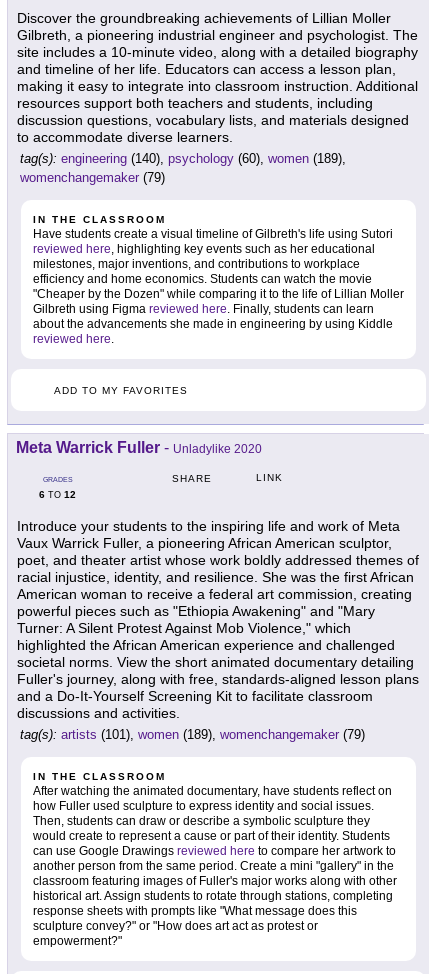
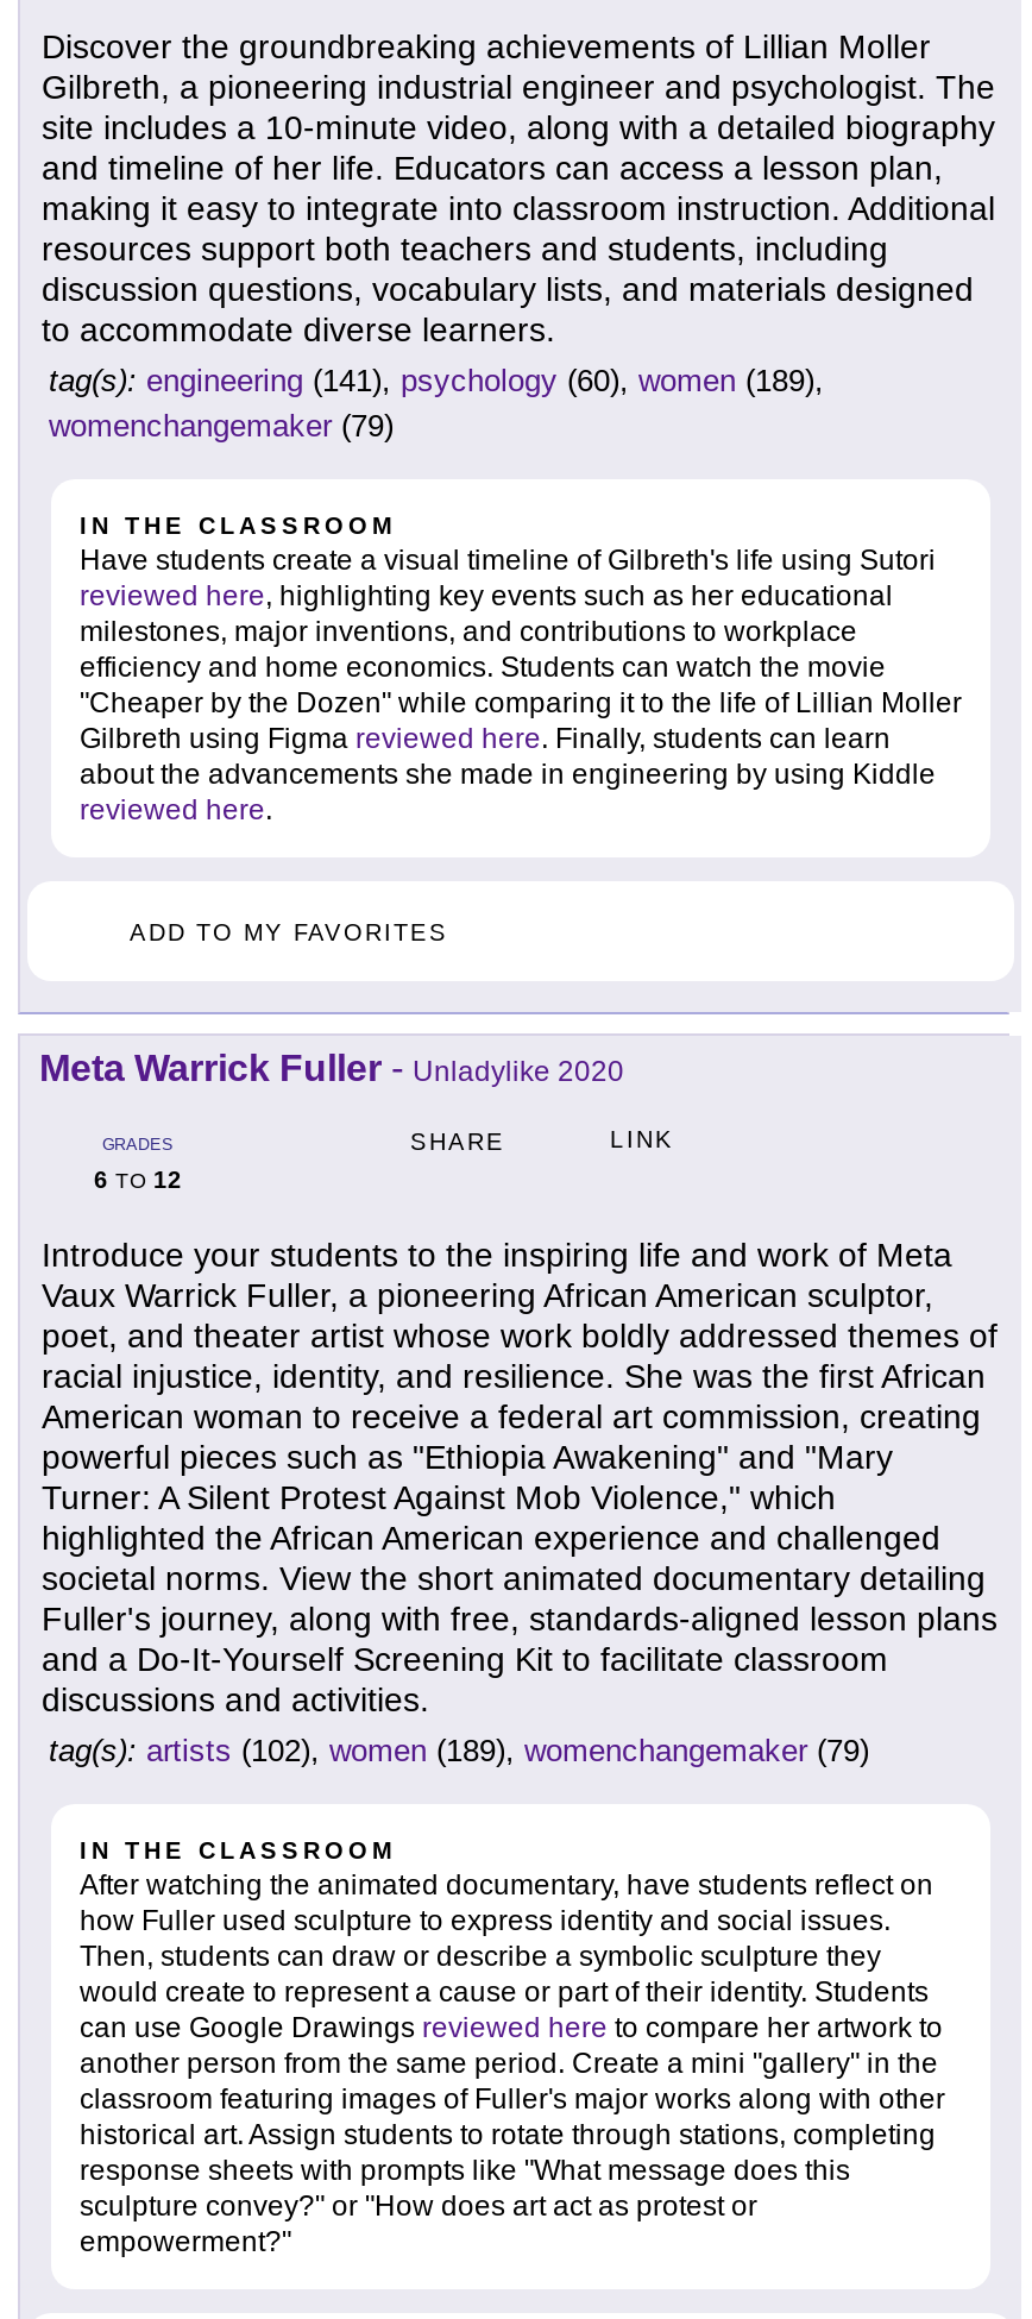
- tag(s): engineering (140), psychology (60), women (189),
+ tag(s): engineering (141), psychology (60), women (189),

- tag(s): artists (101), women (189), womenchangemaker (79)
+ tag(s): artists (102), women (189), womenchangemaker (79)
